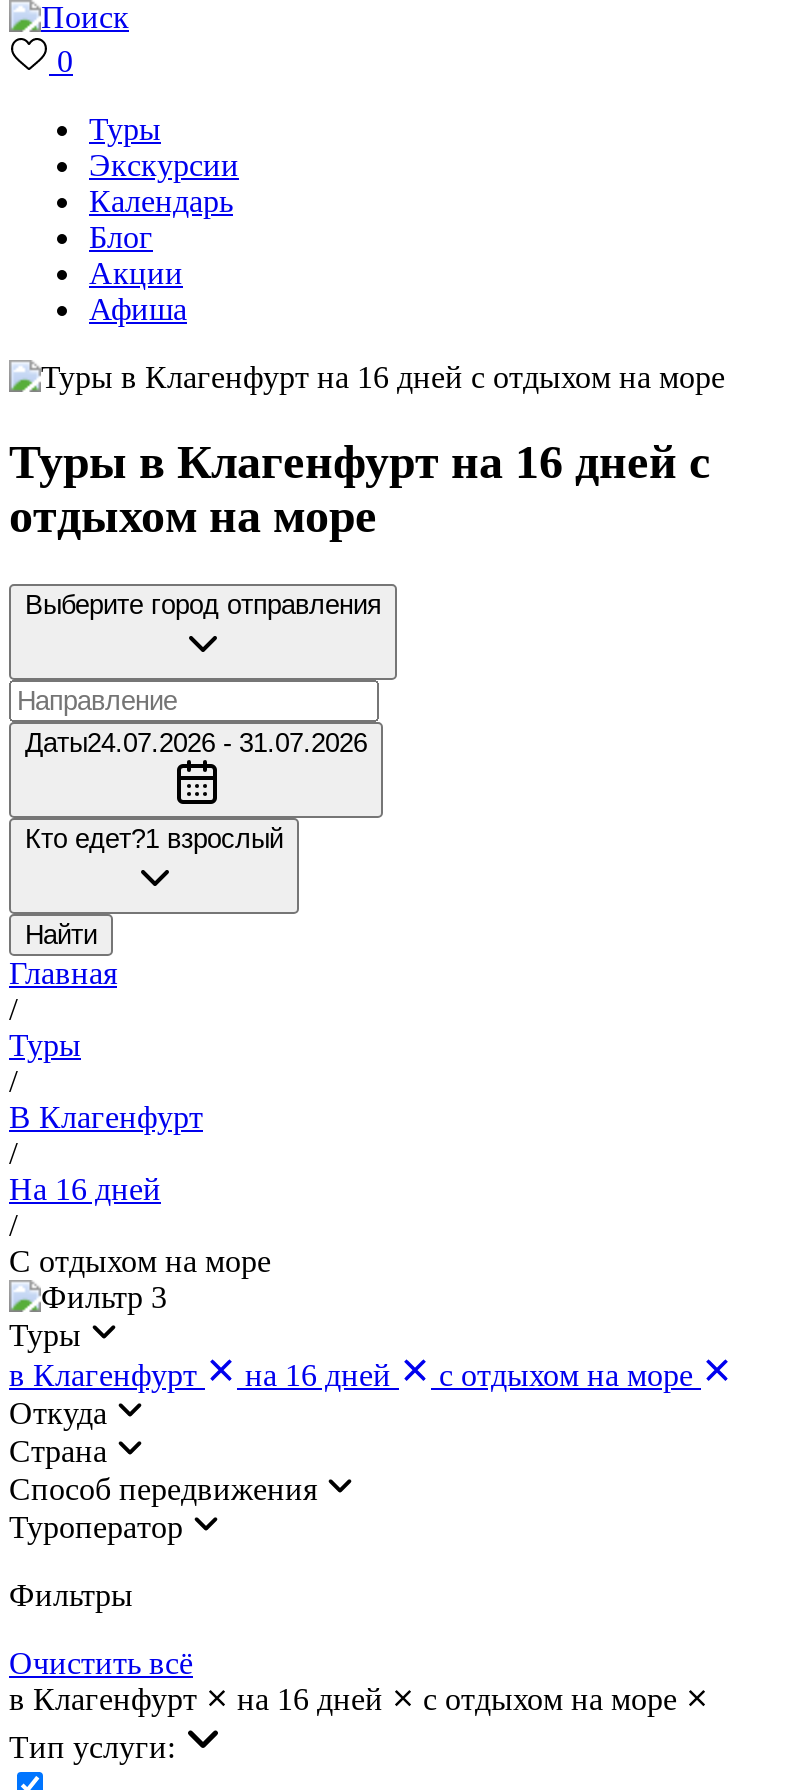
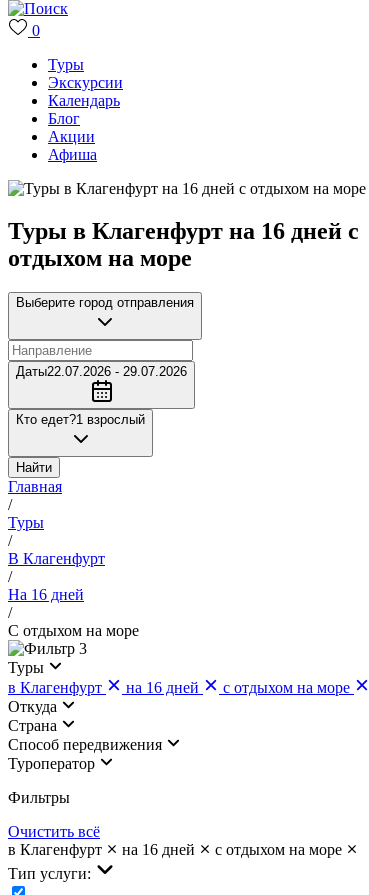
- Даты24.07.2026 - 31.07.2026
+ Даты22.07.2026 - 29.07.2026
